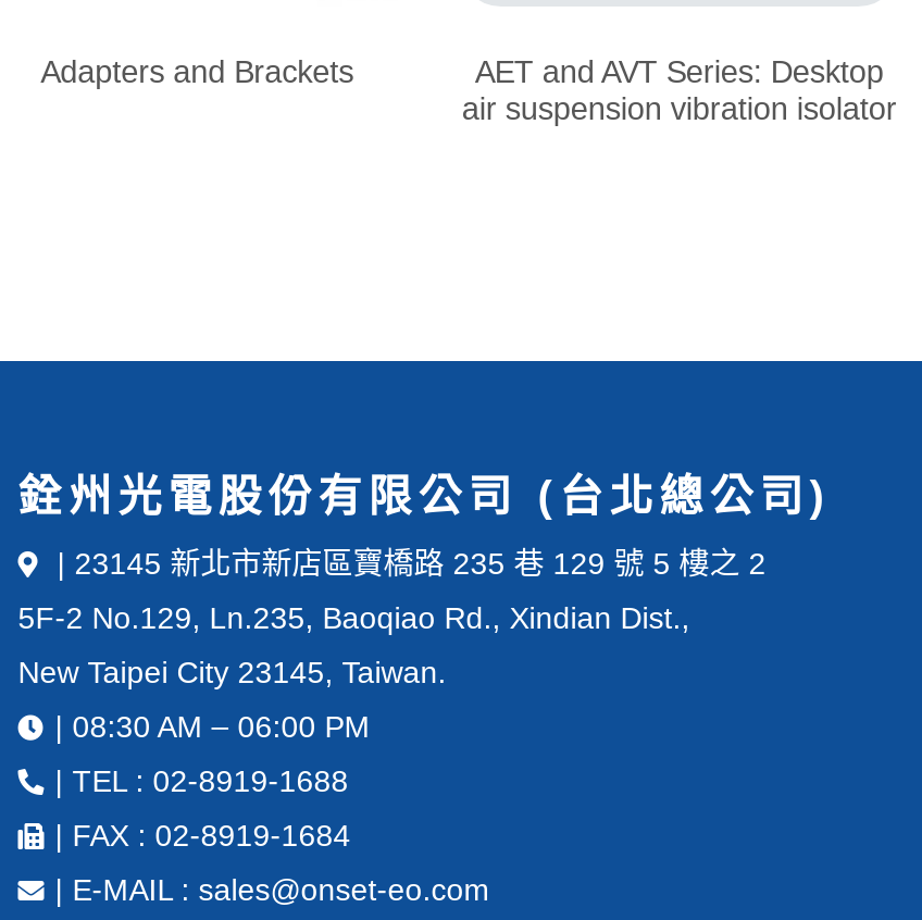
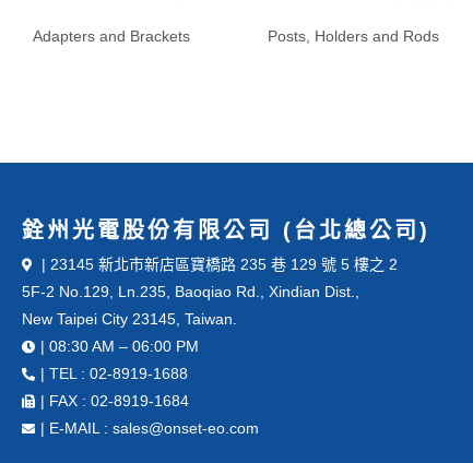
- AET and AVT Series: Desktop
- air suspension vibration isolator
+ Posts, Holders and Rods
